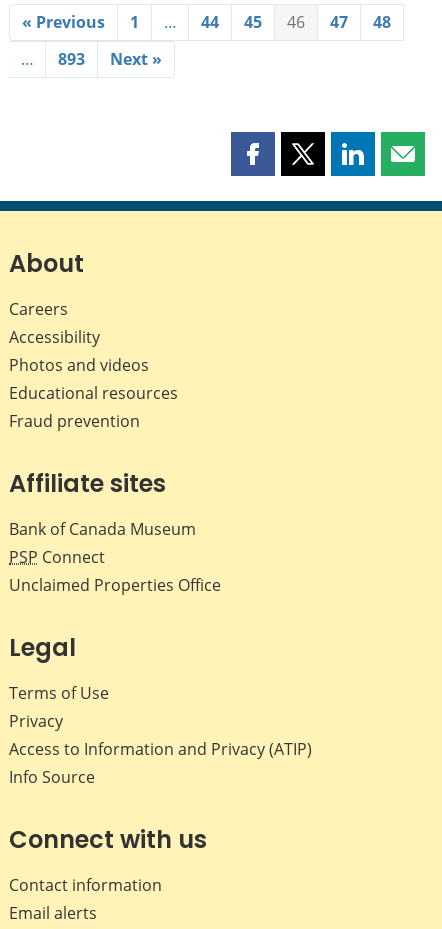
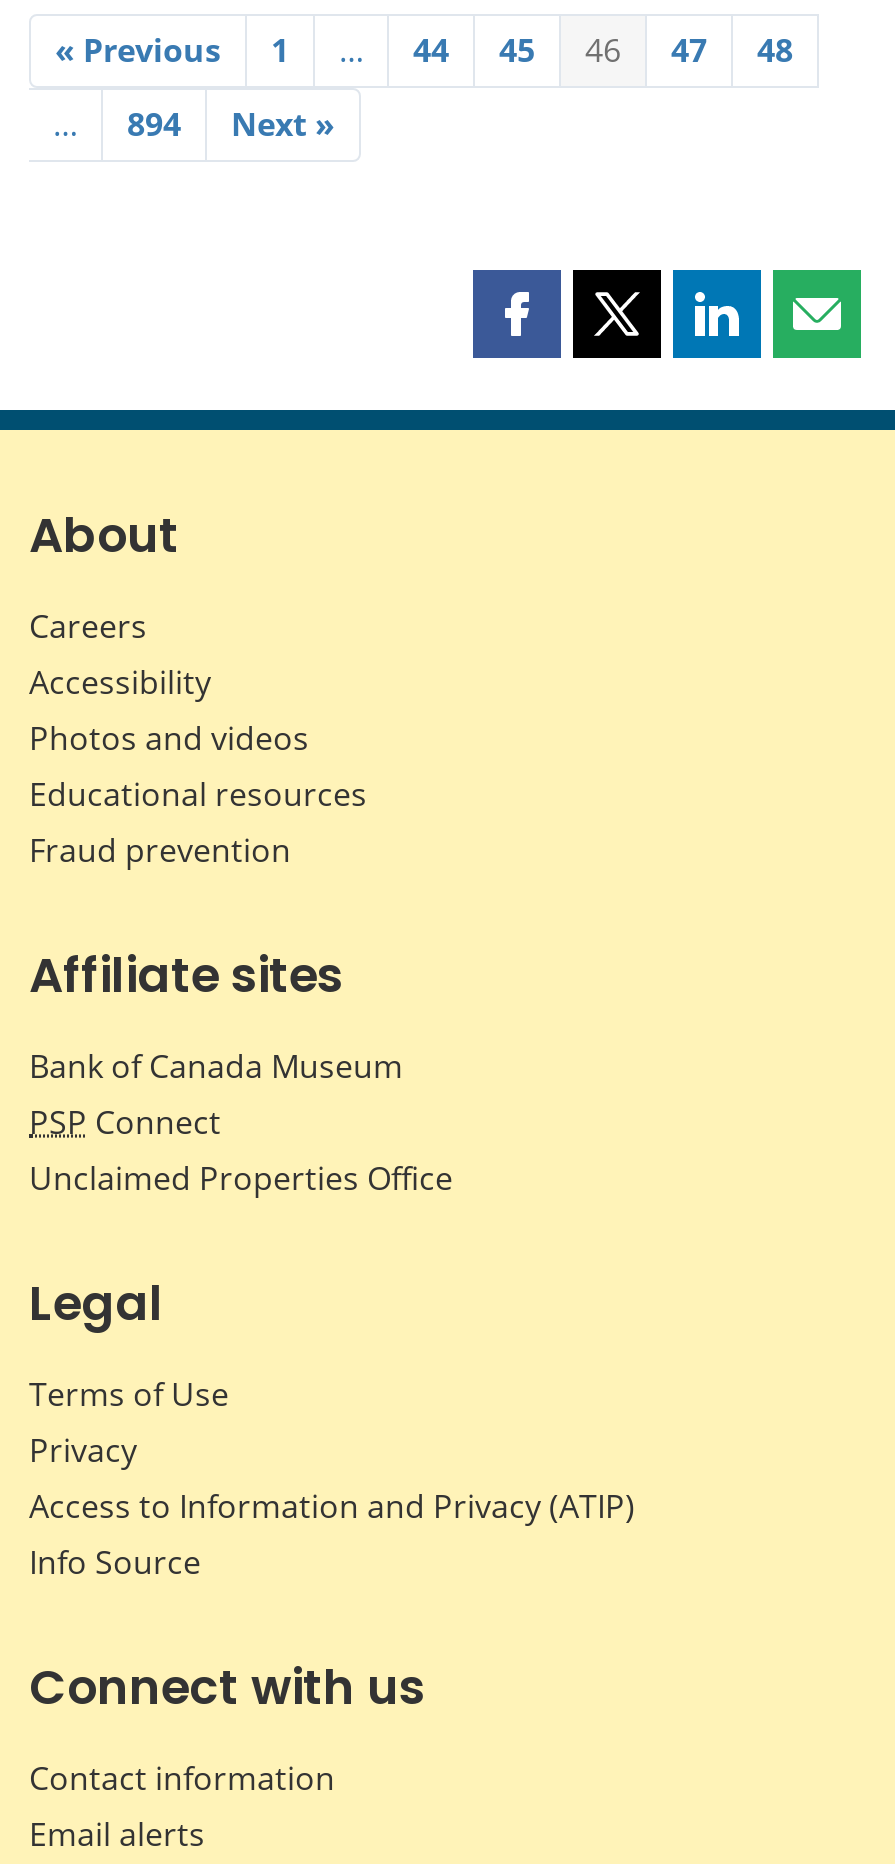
- 893
+ 894
